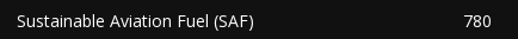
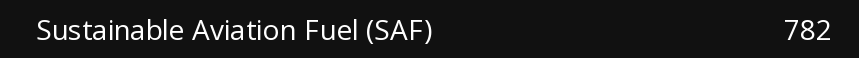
- 780
+ 782
